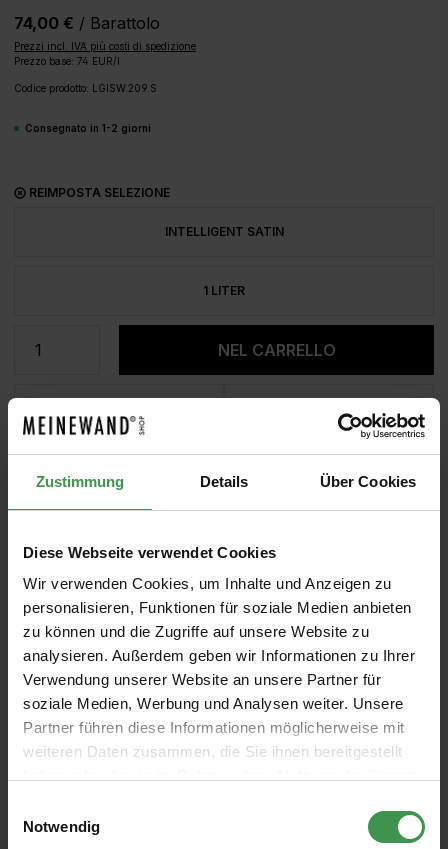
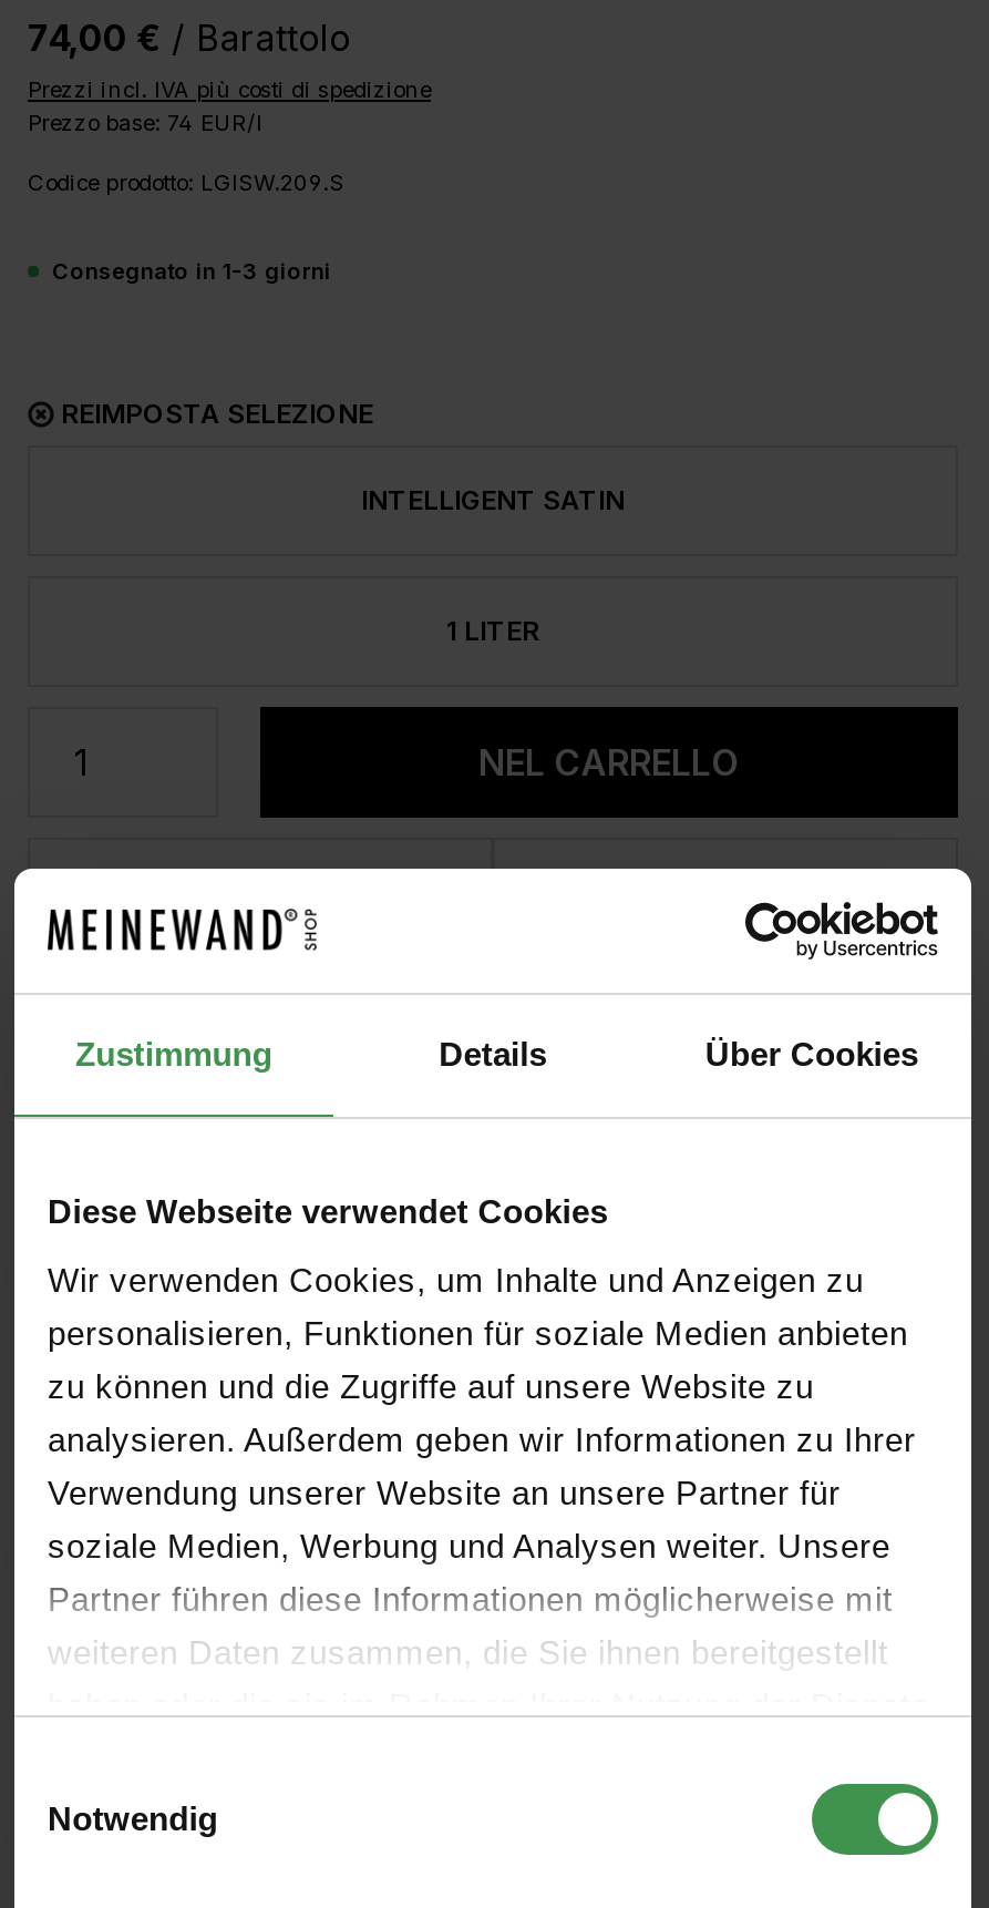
- Consegnato in 1-2 giorni
+ Consegnato in 1-3 giorni
